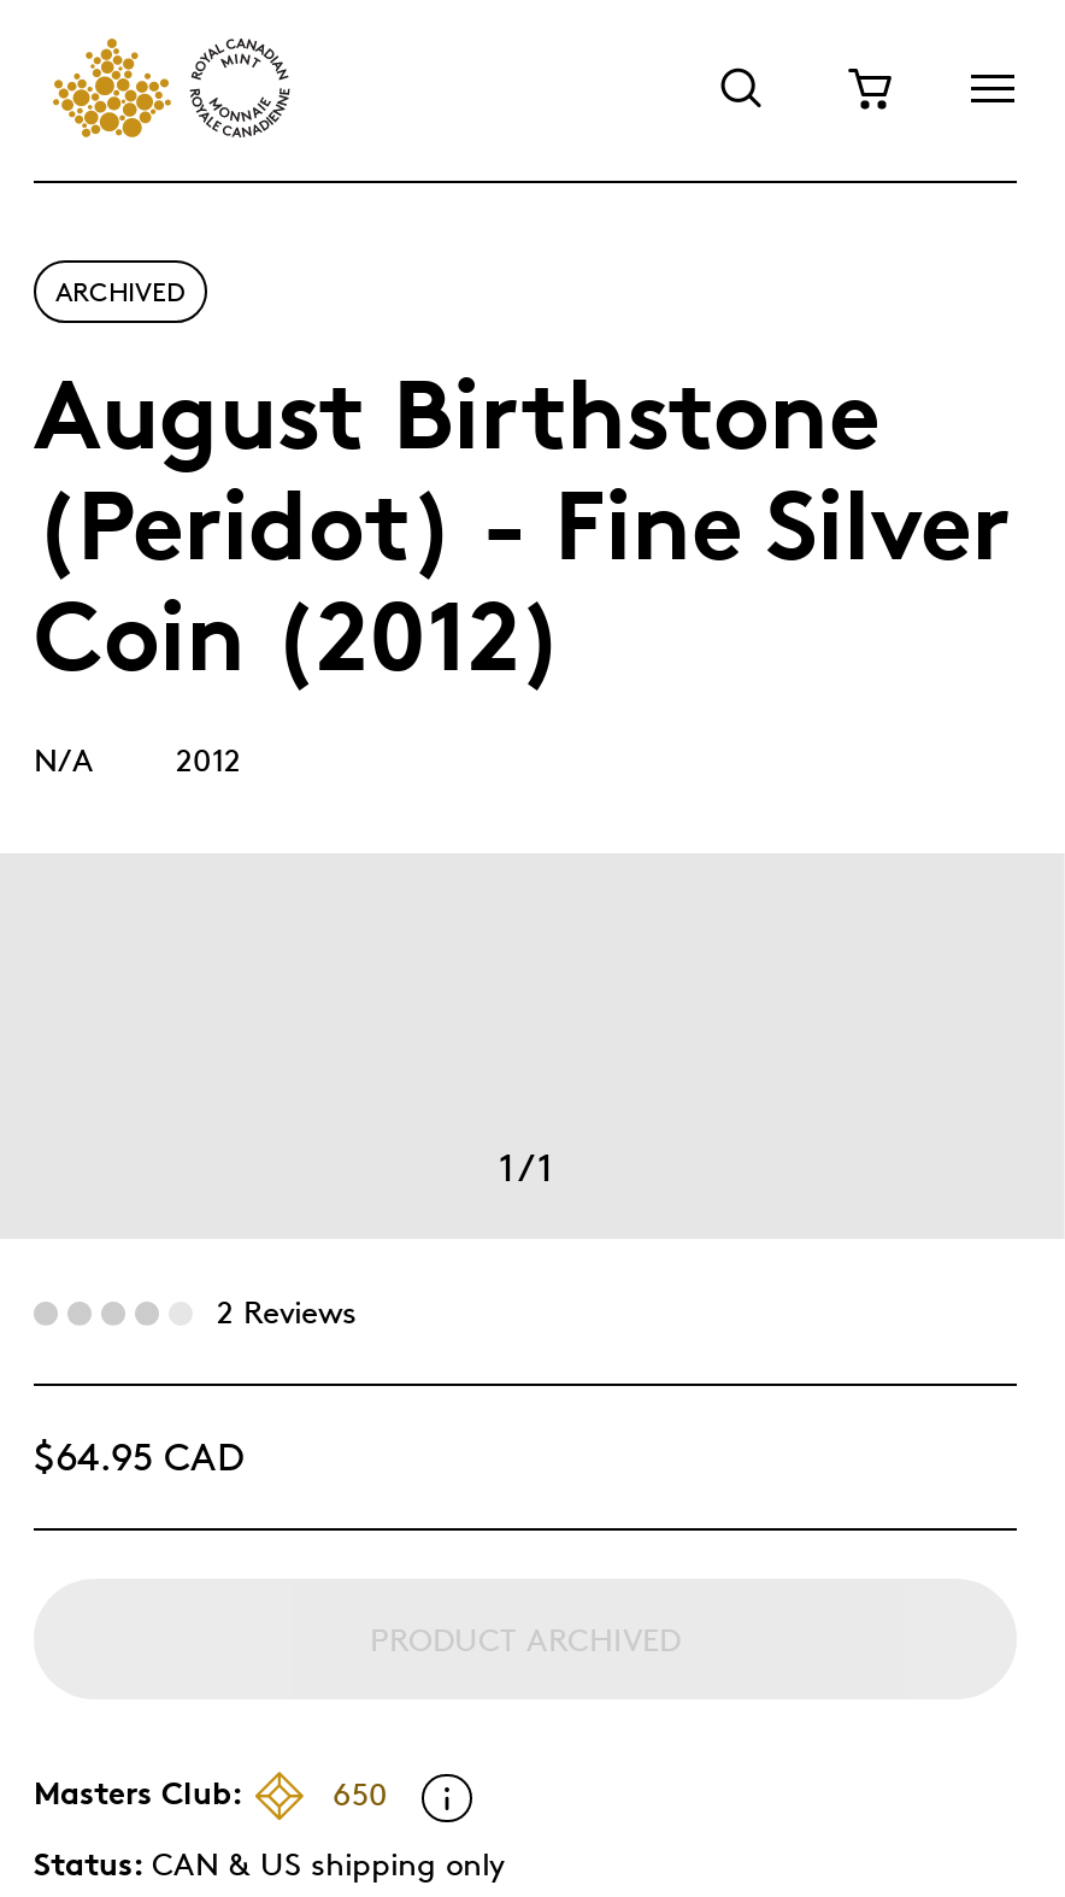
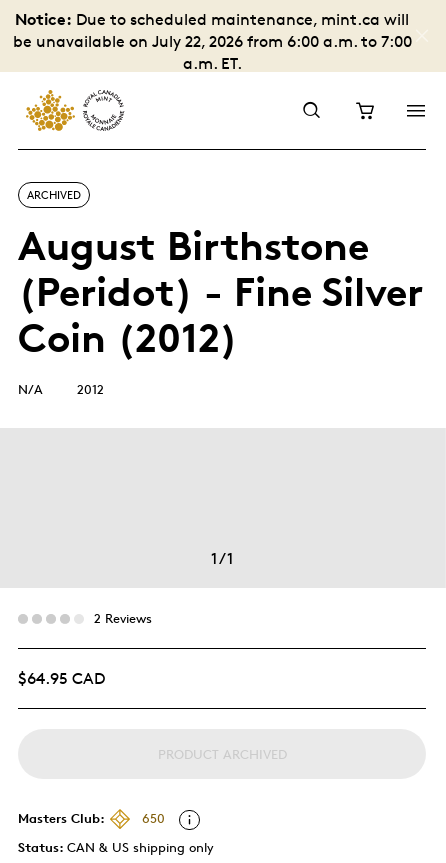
+ Notice: Due to scheduled maintenance, mint.ca will
+ be unavailable on July 22, 2026 from 6:00 a.m. to 7:00
+ a.m. ET.
